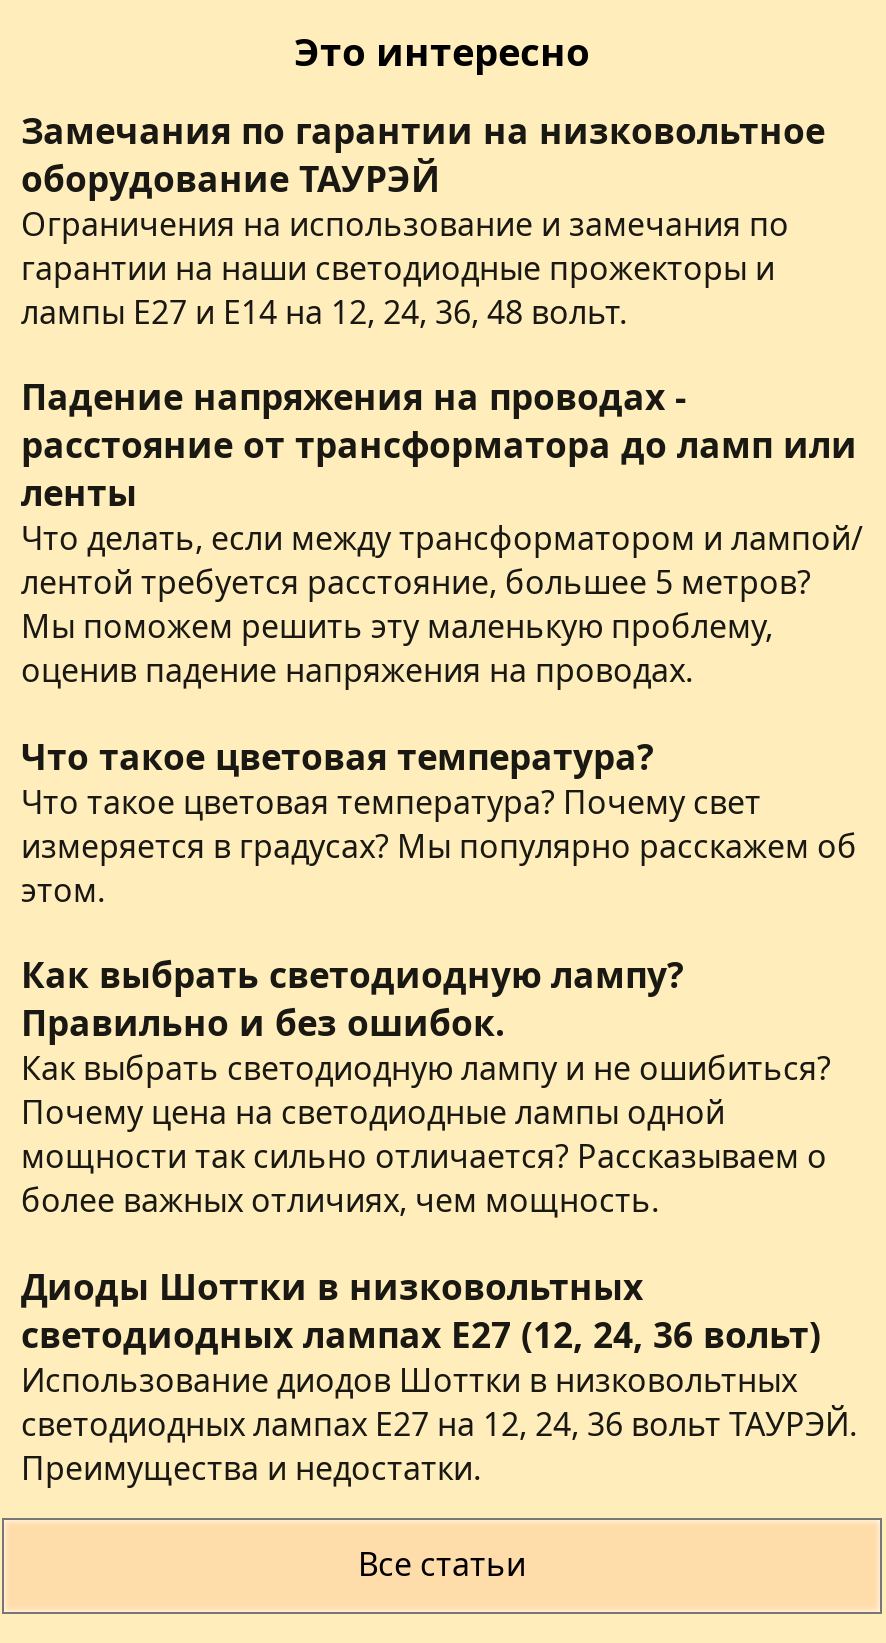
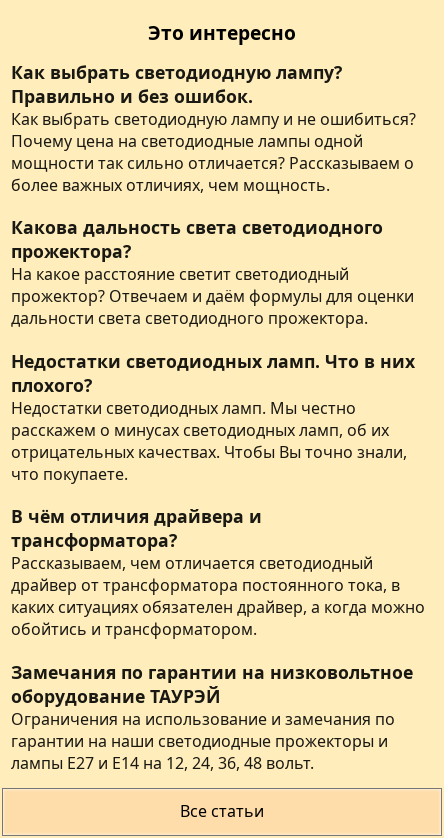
moved down: Замечания по гарантии на низковольтное | оборудование ТАУРЭЙ | Ограничения на использование и замечания по | гарантии на наши светодиодные прожекторы и | лампы Е27 и Е14 на 12, 24, 36, 48 вольт.

- Падение напряжения на проводах -
- расстояние от трансформатора до ламп или
- ленты
- Что делать, если между трансформатором и лампой/
- лентой требуется расстояние, большее 5 метров?
- Мы поможем решить эту маленькую проблему,
- оценив падение напряжения на проводах.
- Что такое цветовая температура?
- Что такое цветовая температура? Почему свет
- измеряется в градусах? Мы популярно расскажем об
- этом.

moved up: Как выбрать светодиодную лампу? | Правильно и без ошибок. | Как выбрать светодиодную лампу и не ошибиться? | Почему цена на светодиодные лампы одной | мощности так сильно отличается? Рассказываем о | более важных отличиях, чем мощность.

- Диоды Шоттки в низковольтных
- светодиодных лампах Е27 (12, 24, 36 вольт)
- Использование диодов Шоттки в низковольтных
- светодиодных лампах Е27 на 12, 24, 36 вольт ТАУРЭЙ.
- Преимущества и недостатки.
+ Какова дальность света светодиодного
+ прожектора?
+ На какое расстояние светит светодиодный
+ прожектор? Отвечаем и даём формулы для оценки
+ дальности света светодиодного прожектора.
+ Недостатки светодиодных ламп. Что в них
+ плохого?
+ Недостатки светодиодных ламп. Мы честно
+ расскажем о минусах светодиодных ламп, об их
+ отрицательных качествах. Чтобы Вы точно знали,
+ что покупаете.
+ В чём отличия драйвера и
+ трансформатора?
+ Рассказываем, чем отличается светодиодный
+ драйвер от трансформатора постоянного тока, в
+ каких ситуациях обязателен драйвер, а когда можно
+ обойтись и трансформатором.
